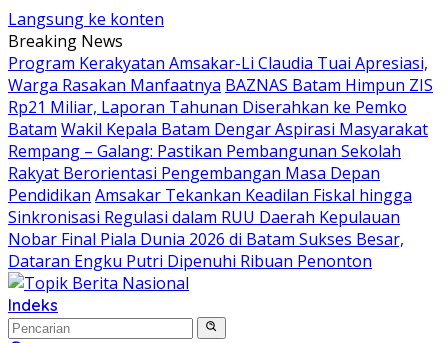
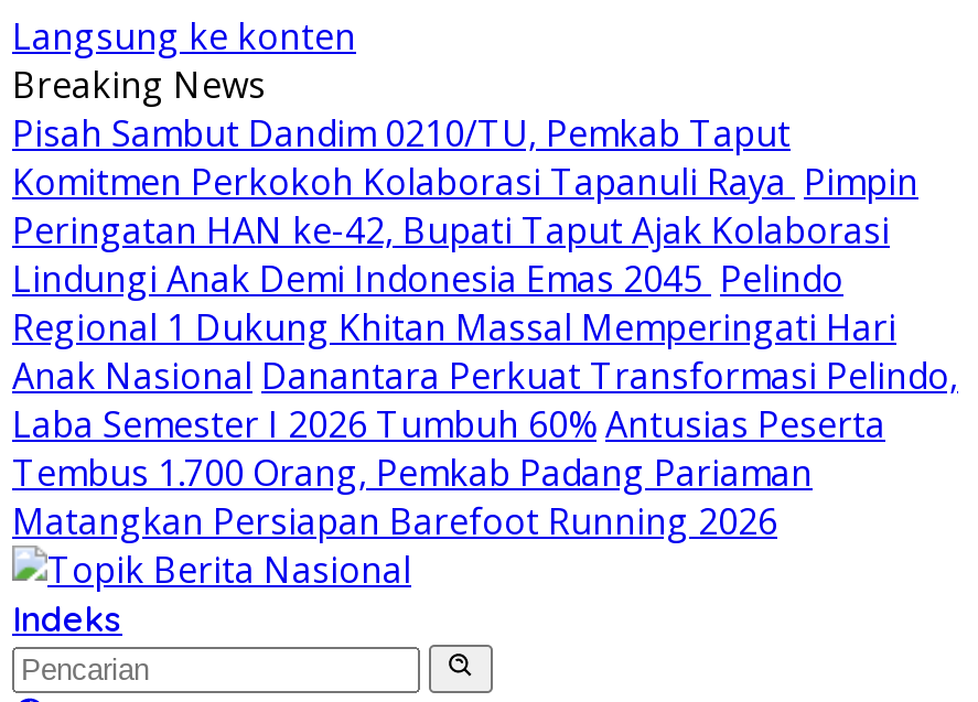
- Program Kerakyatan Amsakar-Li Claudia Tuai Apresiasi,
- Warga Rasakan Manfaatnya BAZNAS Batam Himpun ZIS
- Rp21 Miliar, Laporan Tahunan Diserahkan ke Pemko
- Batam Wakil Kepala Batam Dengar Aspirasi Masyarakat
- Rempang – Galang: Pastikan Pembangunan Sekolah
- Rakyat Berorientasi Pengembangan Masa Depan
- Pendidikan Amsakar Tekankan Keadilan Fiskal hingga
- Sinkronisasi Regulasi dalam RUU Daerah Kepulauan
- Nobar Final Piala Dunia 2026 di Batam Sukses Besar,
- Dataran Engku Putri Dipenuhi Ribuan Penonton
+ Pisah Sambut Dandim 0210/TU, Pemkab Taput
+ Komitmen Perkokoh Kolaborasi Tapanuli Raya Pimpin
+ Peringatan HAN ke-42, Bupati Taput Ajak Kolaborasi
+ Lindungi Anak Demi Indonesia Emas 2045 Pelindo
+ Regional 1 Dukung Khitan Massal Memperingati Hari
+ Anak Nasional Danantara Perkuat Transformasi Pelindo,
+ Laba Semester I 2026 Tumbuh 60% Antusias Peserta
+ Tembus 1.700 Orang, Pemkab Padang Pariaman
+ Matangkan Persiapan Barefoot Running 2026
